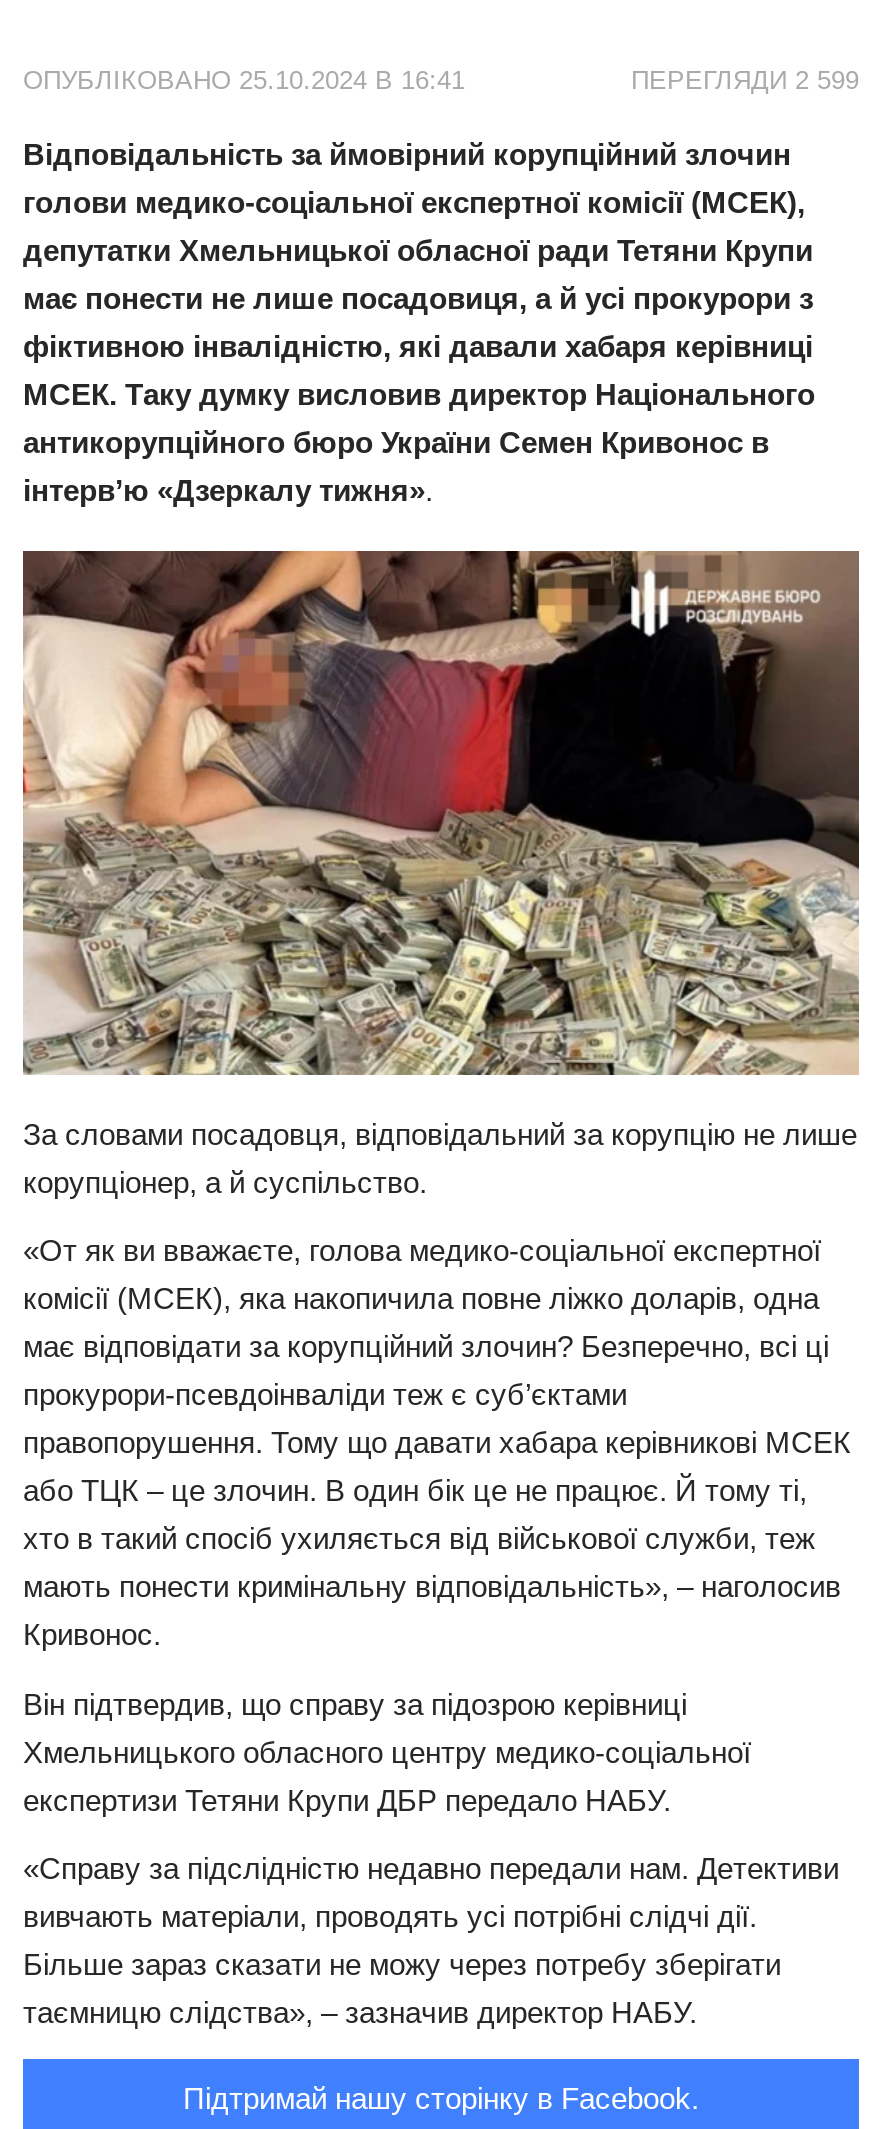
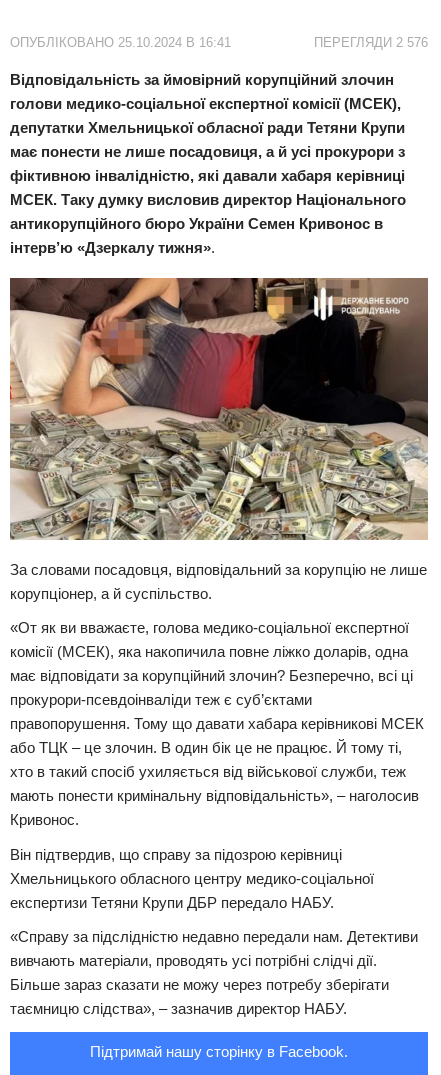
- ПЕРЕГЛЯДИ 2 599
+ ПЕРЕГЛЯДИ 2 576
